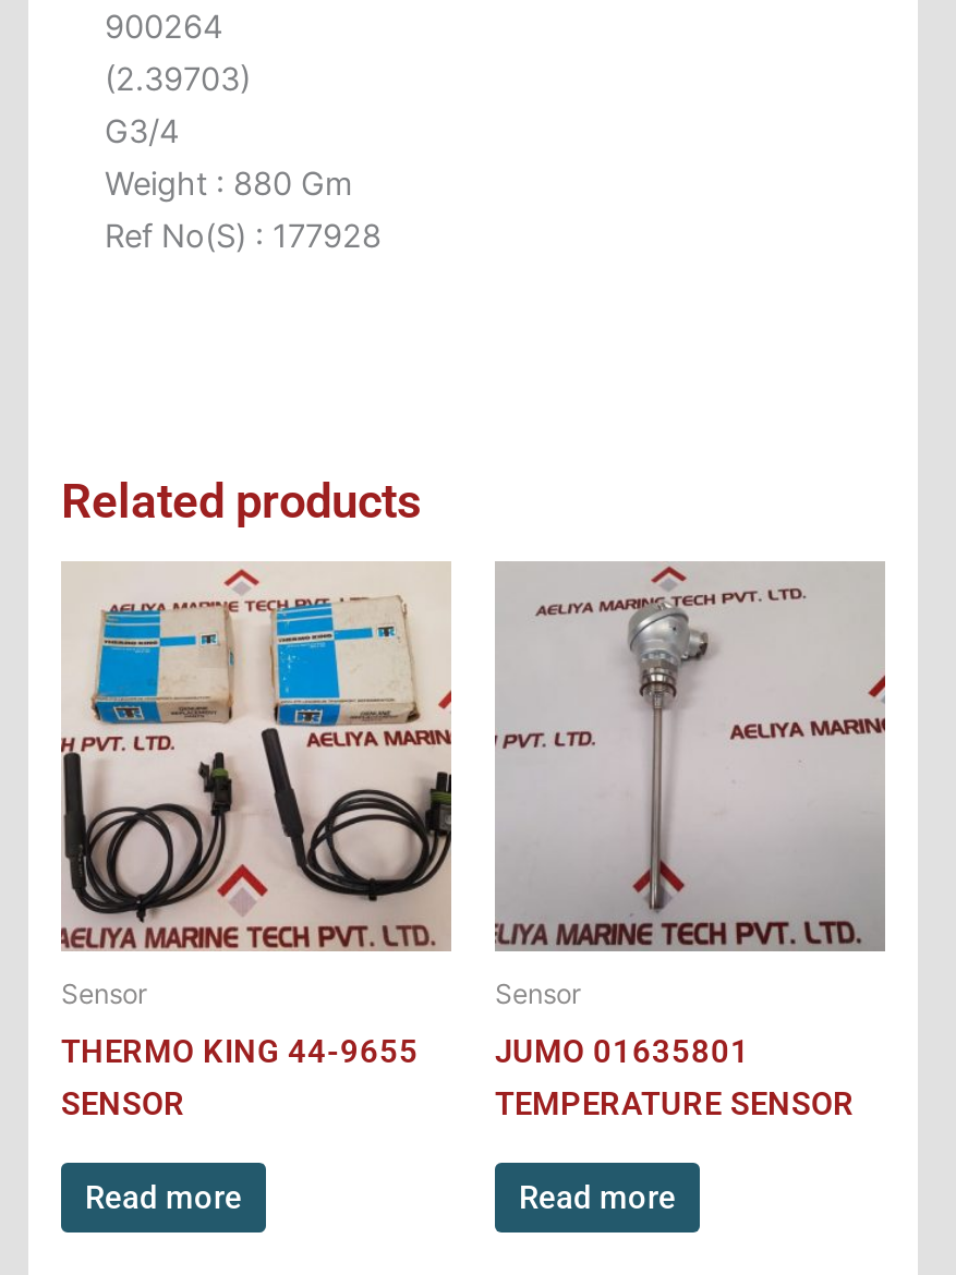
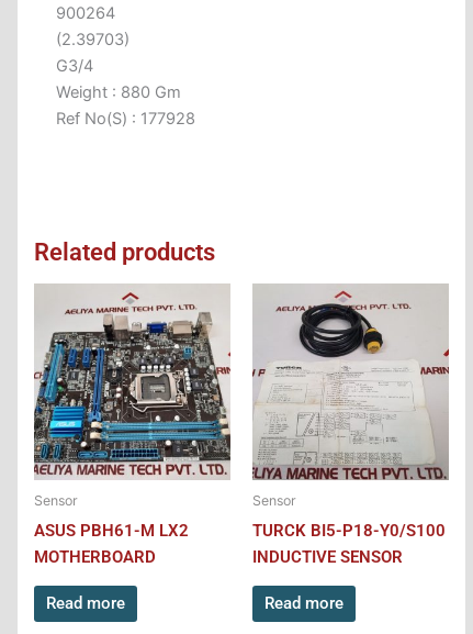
- [image]
- THERMO KING 44-9655
- SENSOR
+ [image]
+ ASUS PBH61-M LX2
+ MOTHERBOARD

- [image]
- JUMO 01635801
- TEMPERATURE SENSOR
+ [image]
+ TURCK BI5-P18-Y0/S100
+ INDUCTIVE SENSOR
